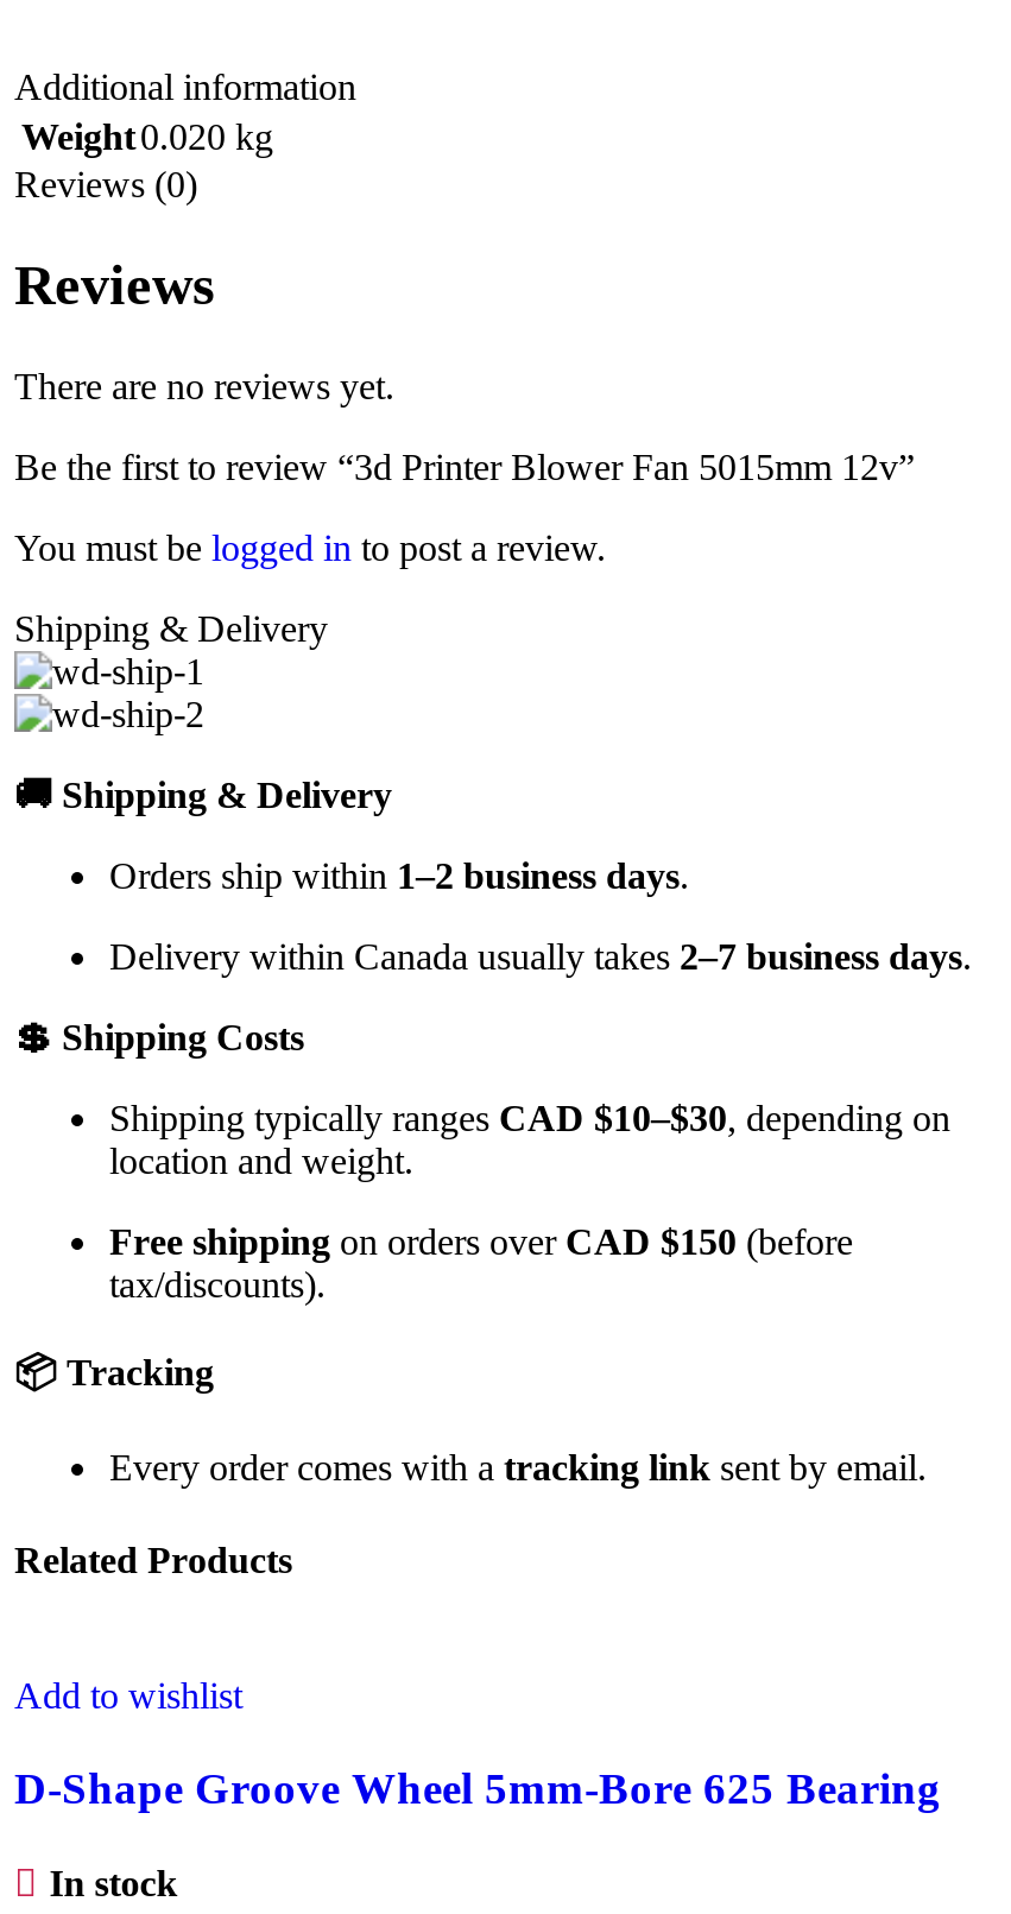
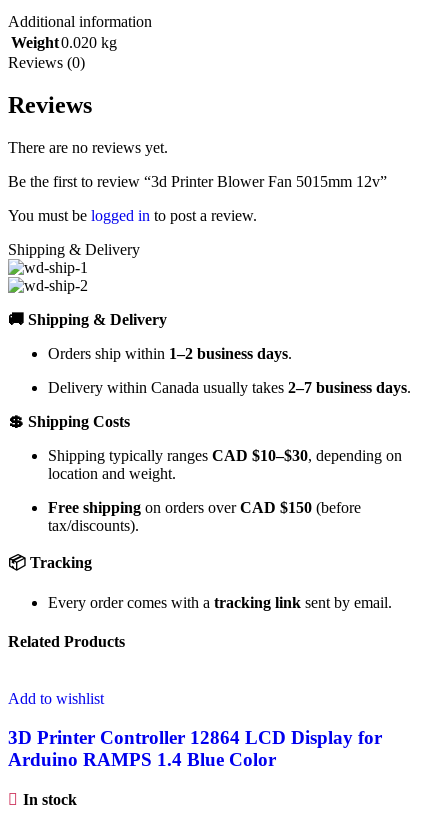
- D-Shape Groove Wheel 5mm-Bore 625 Bearing
+ 3D Printer Controller 12864 LCD Display for
+ Arduino RAMPS 1.4 Blue Color
